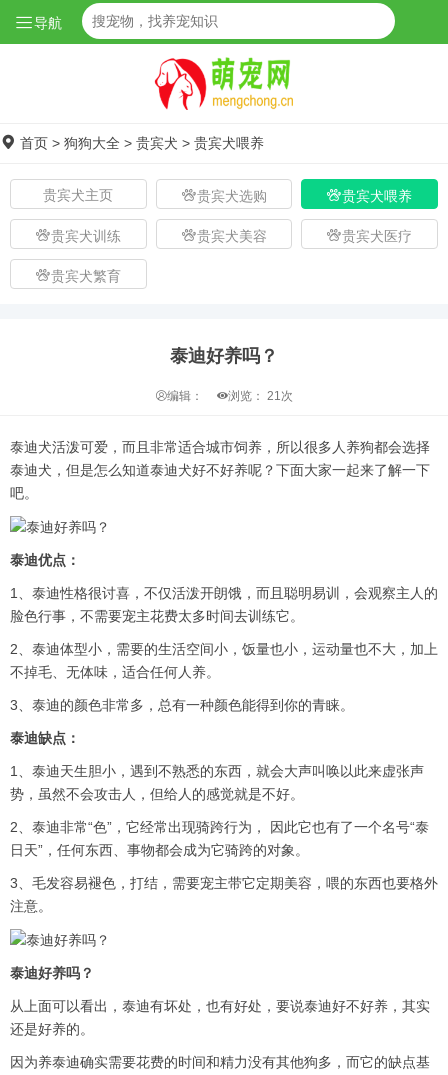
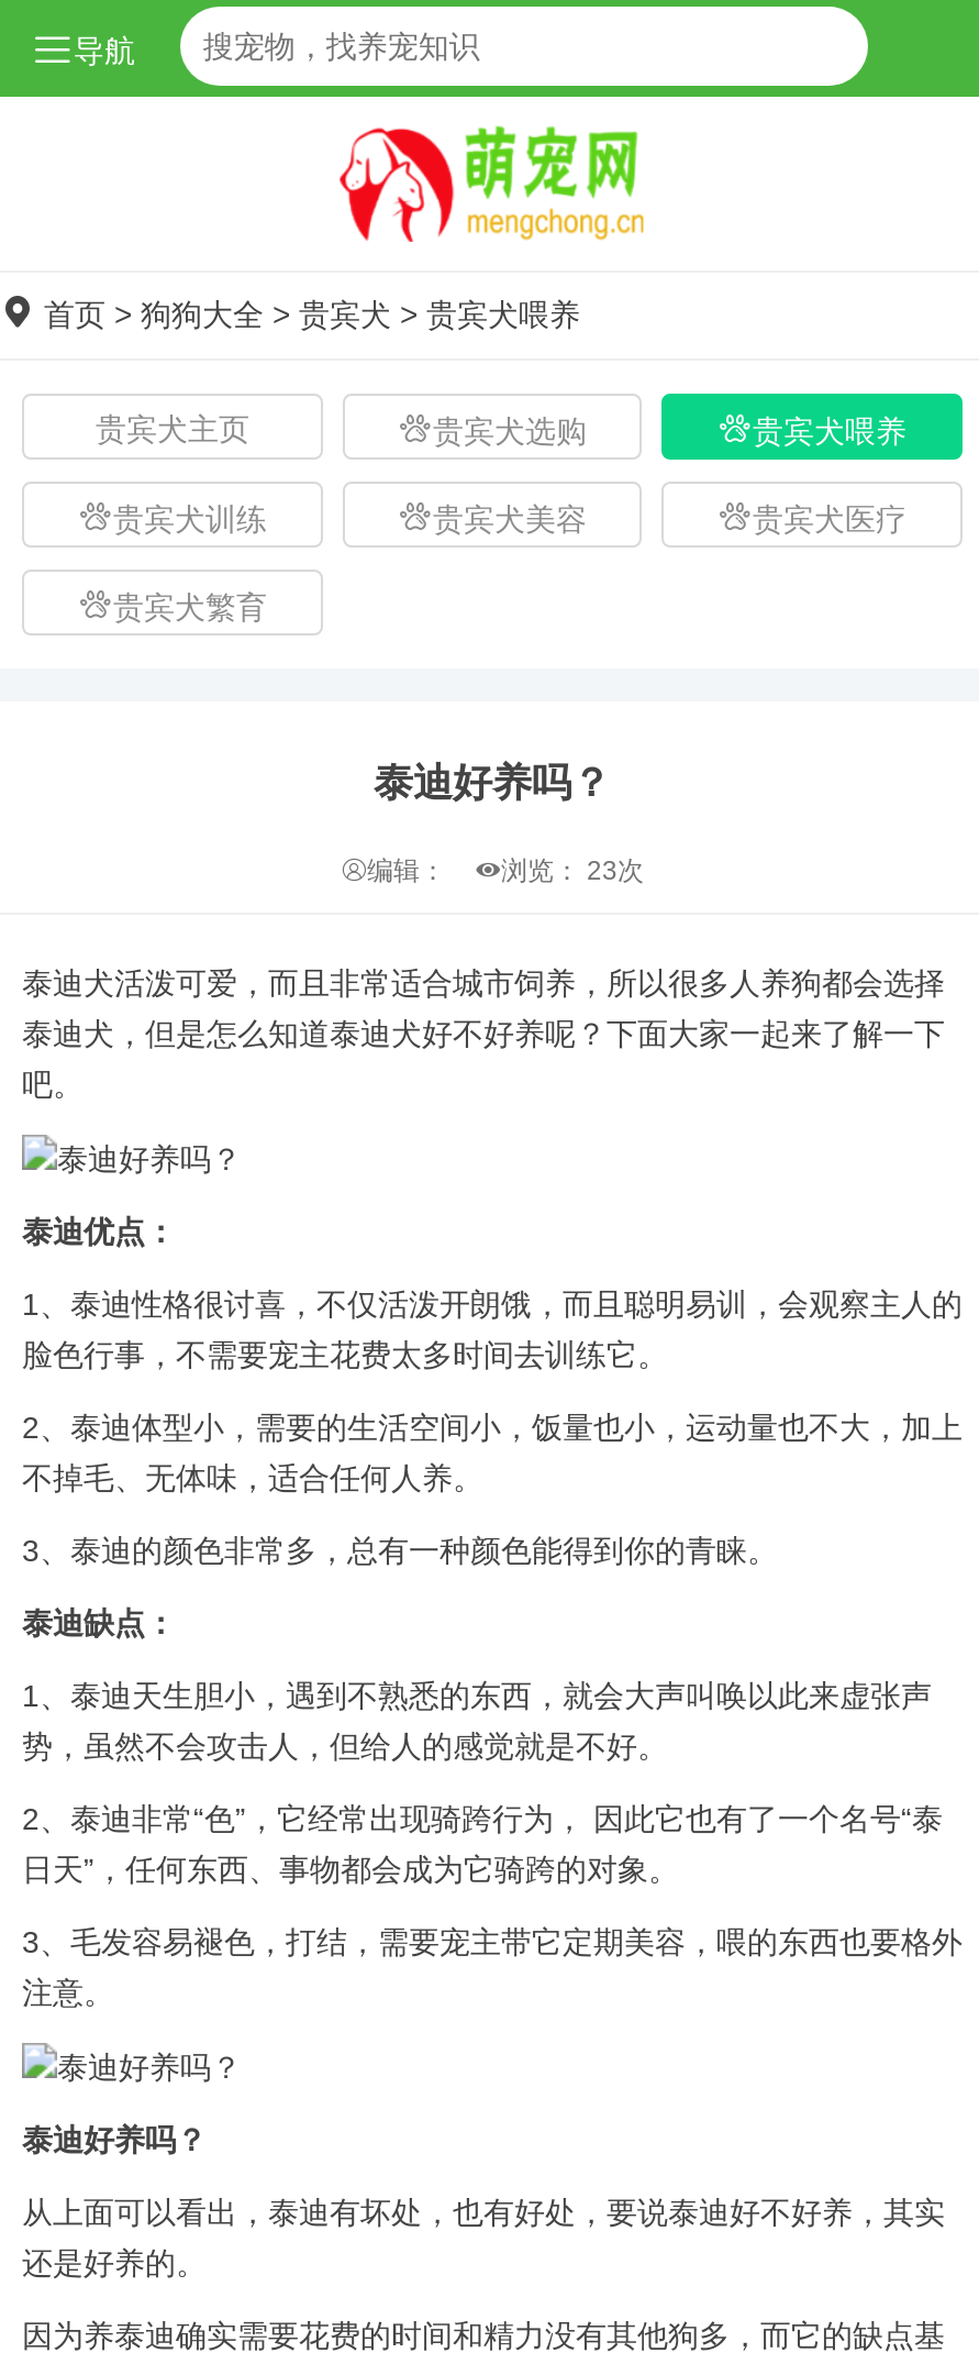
- 编辑： 浏览：21次
+ 编辑： 浏览：23次
